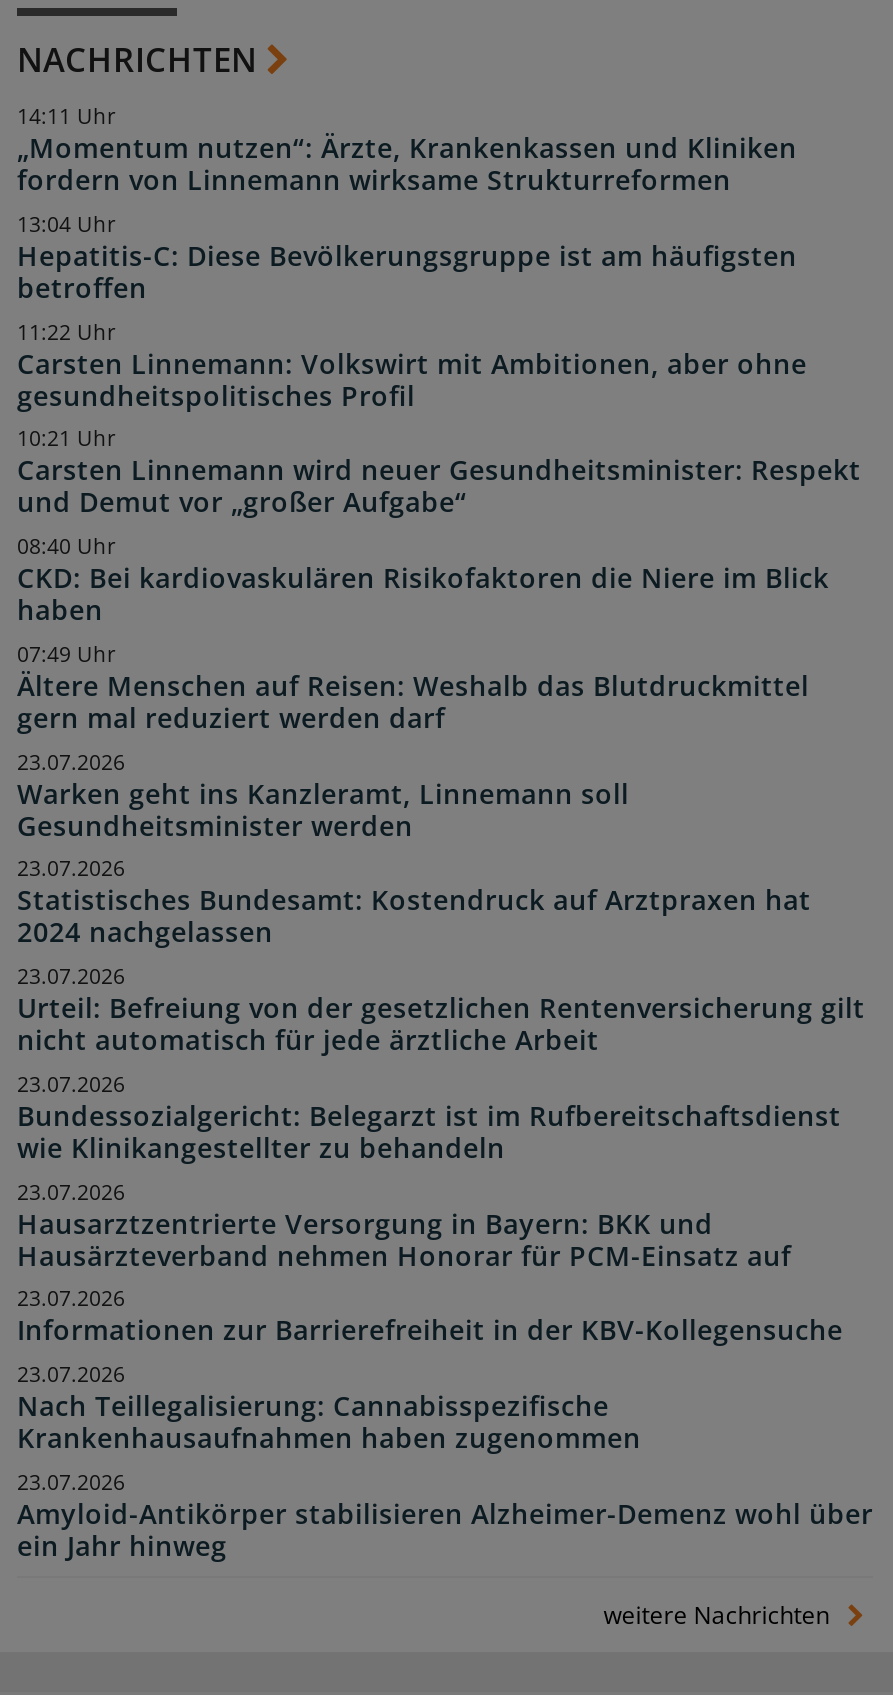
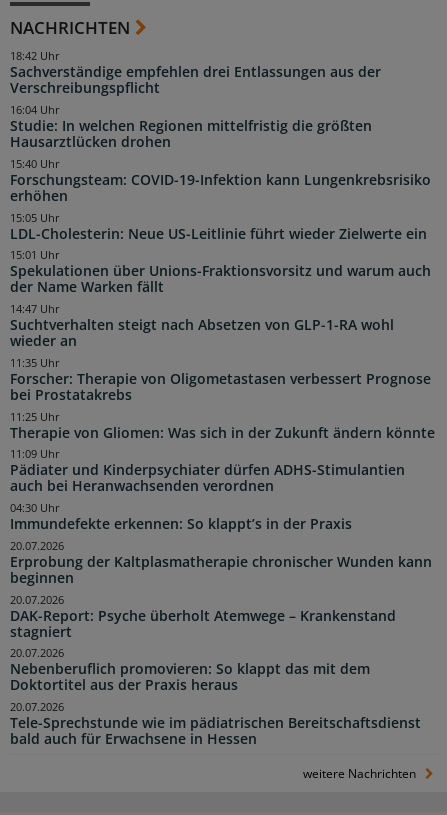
- 14:11 Uhr
+ 18:42 Uhr

- „Momentum nutzen“: Ärzte, Krankenkassen und Kliniken
- fordern von Linnemann wirksame Strukturreformen
+ Sachverständige empfehlen drei Entlassungen aus der
+ Verschreibungspflicht

- 13:04 Uhr
+ 16:04 Uhr

- Hepatitis-C: Diese Bevölkerungsgruppe ist am häufigsten
- betroffen
+ Studie: In welchen Regionen mittelfristig die größten
+ Hausarztlücken drohen

- 11:22 Uhr
+ 15:40 Uhr

- Carsten Linnemann: Volkswirt mit Ambitionen, aber ohne
- gesundheitspolitisches Profil
+ Forschungsteam: COVID-19-Infektion kann Lungenkrebsrisiko
+ erhöhen

- 10:21 Uhr
+ 15:05 Uhr

- Carsten Linnemann wird neuer Gesundheitsminister: Respekt
- und Demut vor „großer Aufgabe“
+ LDL-Cholesterin: Neue US-Leitlinie führt wieder Zielwerte ein

- 08:40 Uhr
+ 15:01 Uhr

- CKD: Bei kardiovaskulären Risikofaktoren die Niere im Blick
- haben
+ Spekulationen über Unions-Fraktionsvorsitz und warum auch
+ der Name Warken fällt

- 07:49 Uhr
+ 14:47 Uhr

- Ältere Menschen auf Reisen: Weshalb das Blutdruckmittel
- gern mal reduziert werden darf
+ Suchtverhalten steigt nach Absetzen von GLP-1-RA wohl
+ wieder an

- 23.07.2026
+ 11:35 Uhr

- Warken geht ins Kanzleramt, Linnemann soll
- Gesundheitsminister werden
+ Forscher: Therapie von Oligometastasen verbessert Prognose
+ bei Prostatakrebs

- 23.07.2026
+ 11:25 Uhr

- Statistisches Bundesamt: Kostendruck auf Arztpraxen hat
- 2024 nachgelassen
+ Therapie von Gliomen: Was sich in der Zukunft ändern könnte

- 23.07.2026
+ 11:09 Uhr

- Urteil: Befreiung von der gesetzlichen Rentenversicherung gilt
- nicht automatisch für jede ärztliche Arbeit
+ Pädiater und Kinderpsychiater dürfen ADHS-Stimulantien
+ auch bei Heranwachsenden verordnen

- 23.07.2026
+ 04:30 Uhr

- Bundessozialgericht: Belegarzt ist im Rufbereitschaftsdienst
- wie Klinikangestellter zu behandeln
+ Immundefekte erkennen: So klappt’s in der Praxis

- 23.07.2026
+ 20.07.2026

- Hausarztzentrierte Versorgung in Bayern: BKK und
- Hausärzteverband nehmen Honorar für PCM-Einsatz auf
+ Erprobung der Kaltplasmatherapie chronischer Wunden kann
+ beginnen

- 23.07.2026
+ 20.07.2026

- Informationen zur Barrierefreiheit in der KBV-Kollegensuche
+ DAK-Report: Psyche überholt Atemwege – Krankenstand
+ stagniert

- 23.07.2026
+ 20.07.2026

- Nach Teillegalisierung: Cannabisspezifische
- Krankenhausaufnahmen haben zugenommen
+ Nebenberuflich promovieren: So klappt das mit dem
+ Doktortitel aus der Praxis heraus

- 23.07.2026
+ 20.07.2026

- Amyloid-Antikörper stabilisieren Alzheimer-Demenz wohl über
- ein Jahr hinweg
+ Tele-Sprechstunde wie im pädiatrischen Bereitschaftsdienst
+ bald auch für Erwachsene in Hessen
